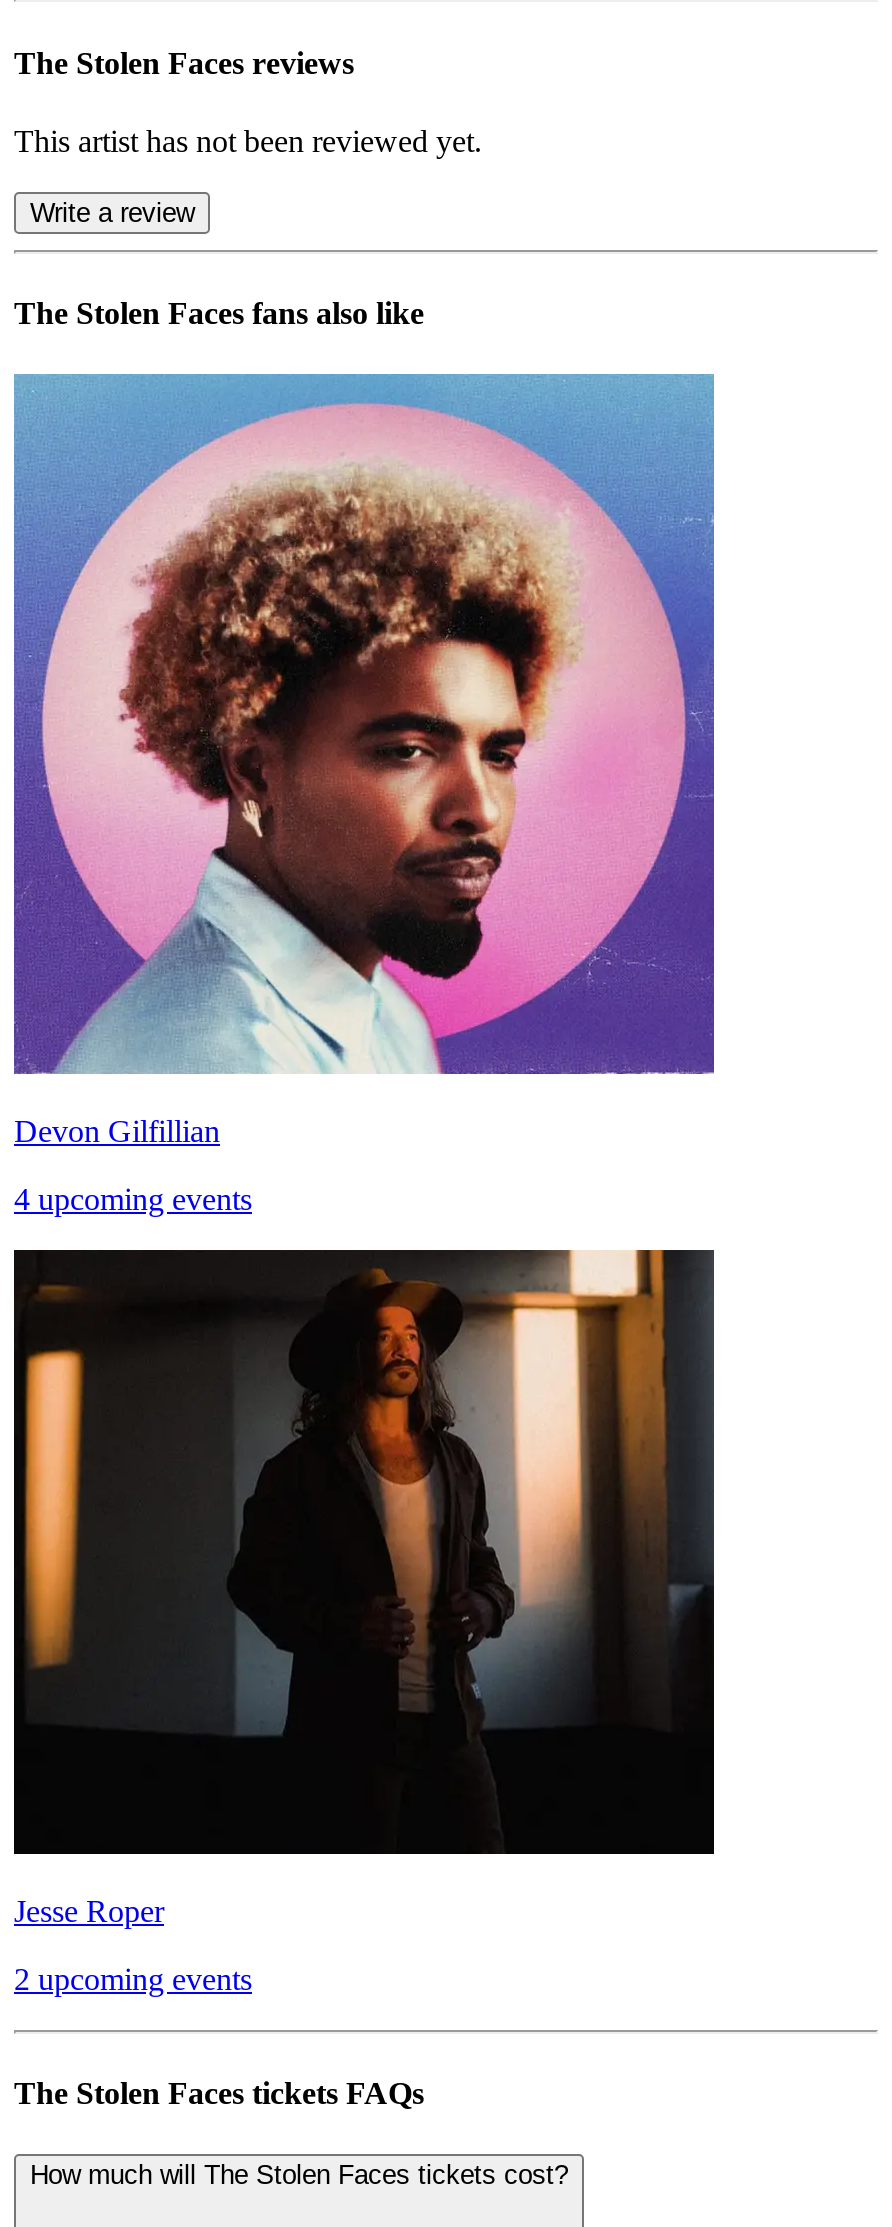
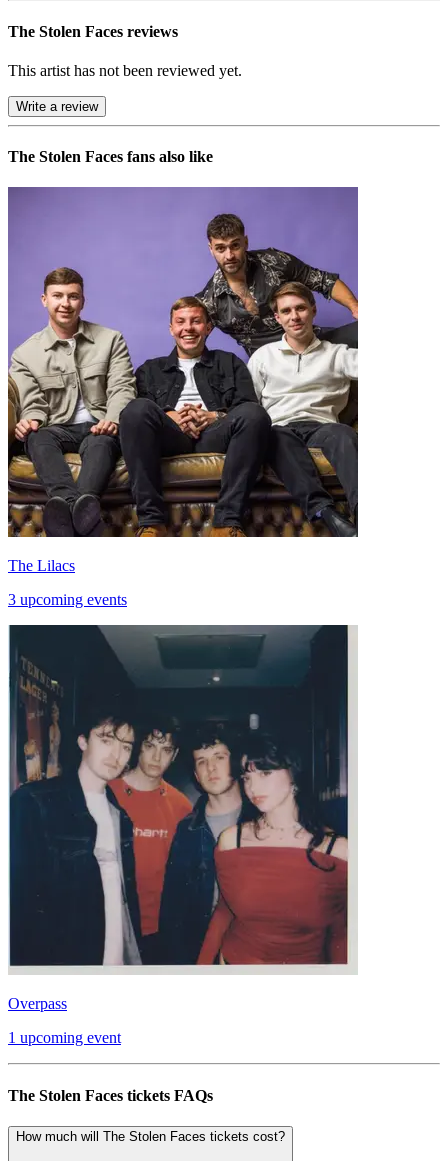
- [image]
- Devon Gilfillian
+ [image]
+ The Lilacs

- 4 upcoming events
+ 3 upcoming events

- [image]
- Jesse Roper
+ [image]
+ Overpass

- 2 upcoming events
+ 1 upcoming event
